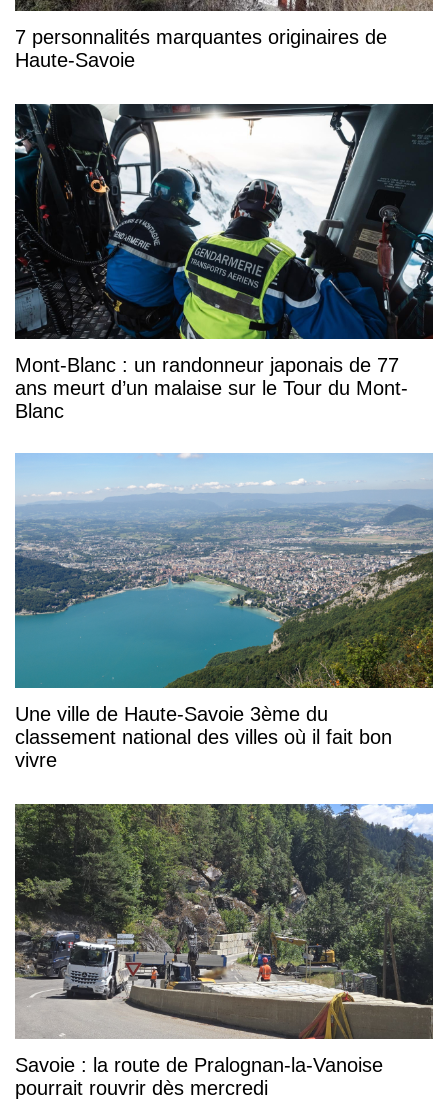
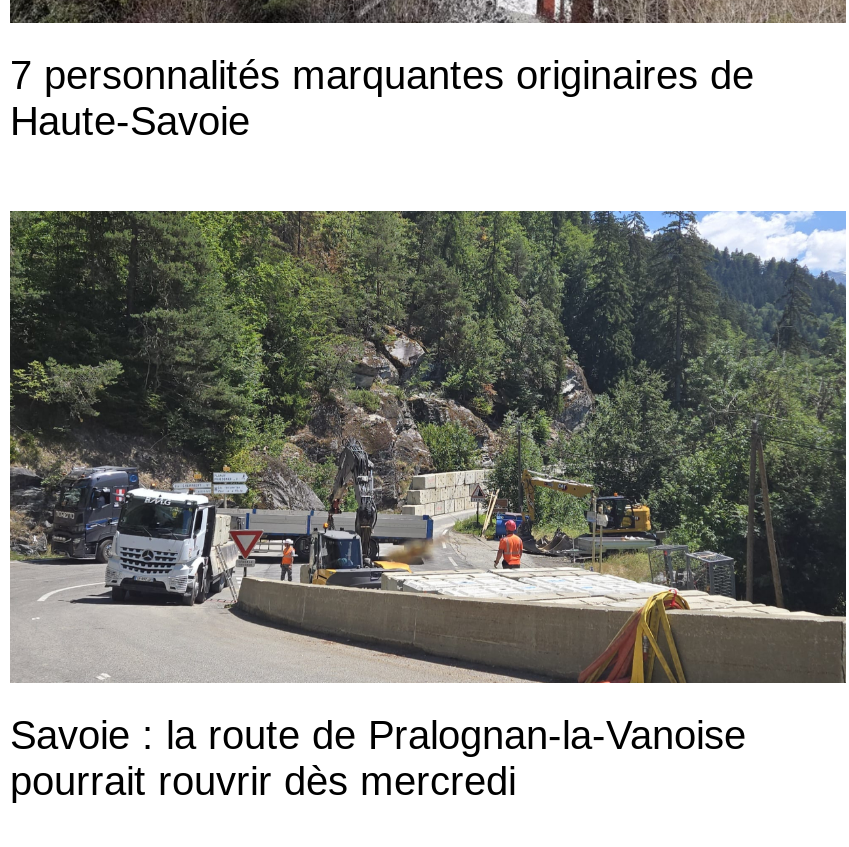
- [image]
- Mont-Blanc : un randonneur japonais de 77
- ans meurt d’un malaise sur le Tour du Mont-
- Blanc

- [image]
- Une ville de Haute-Savoie 3ème du
- classement national des villes où il fait bon
- vivre
